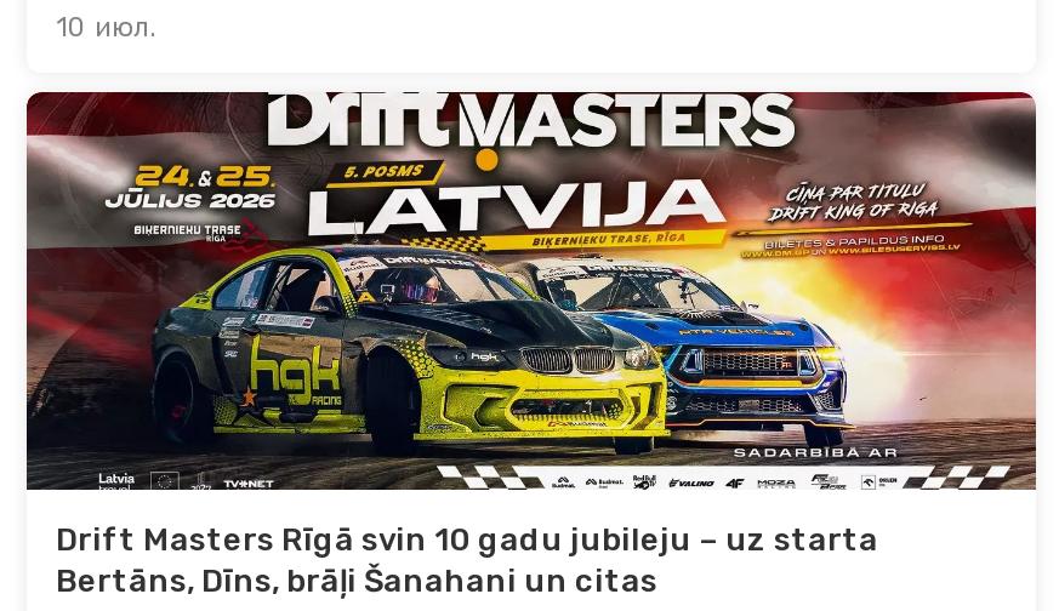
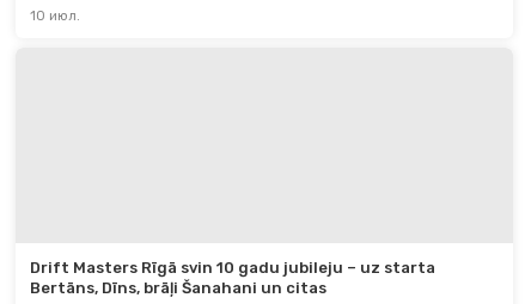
- [image]
